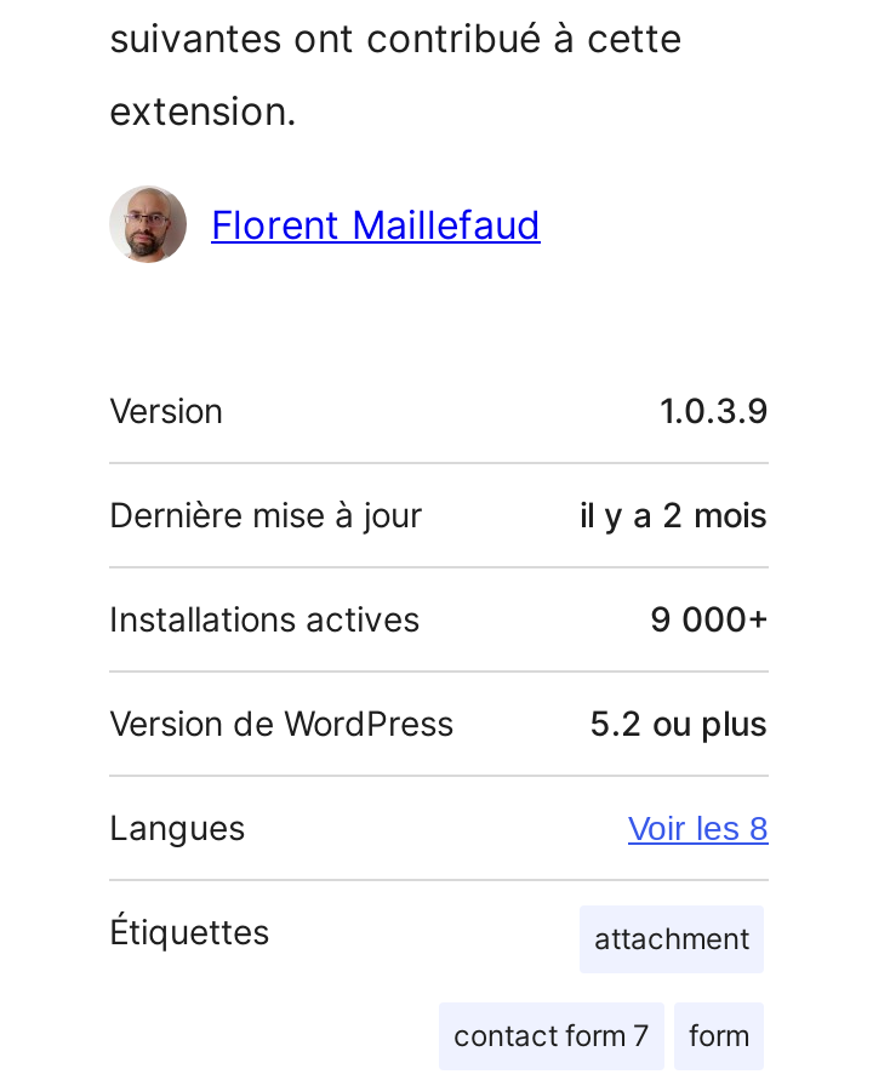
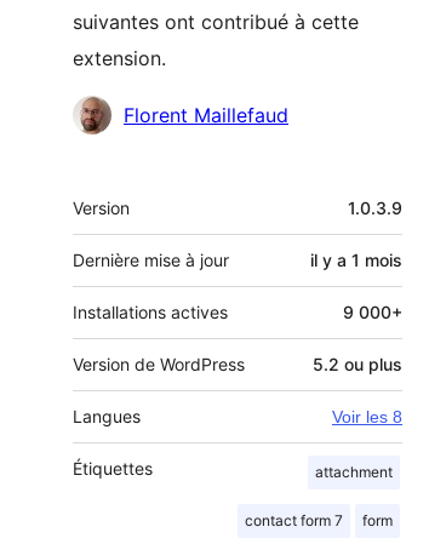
- il y a 2 mois
+ il y a 1 mois
